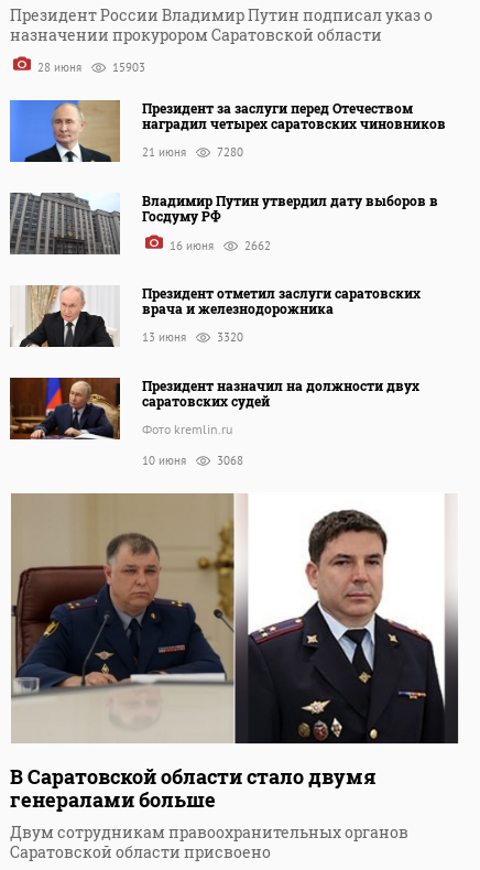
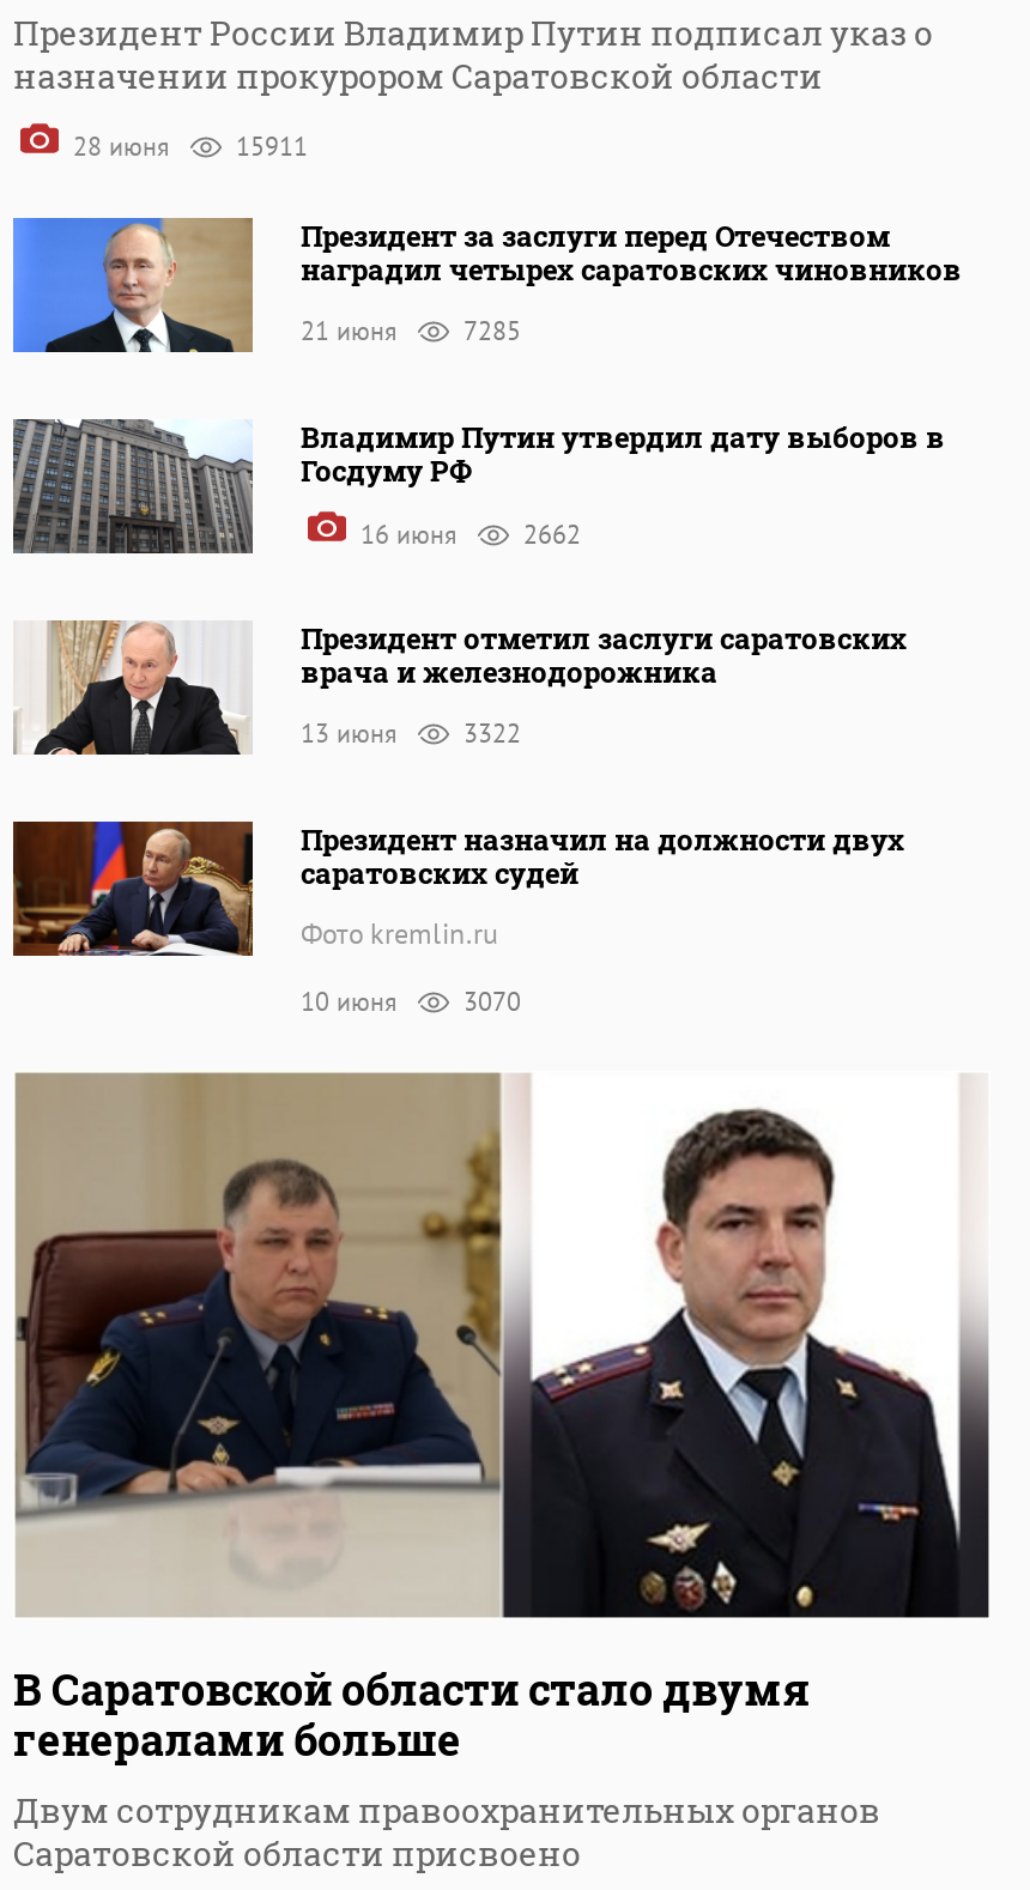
- 28 июня 15903
+ 28 июня 15911

- 21 июня 7280
+ 21 июня 7285

- 3320
+ 3322

- 10 июня 3068
+ 10 июня 3070
